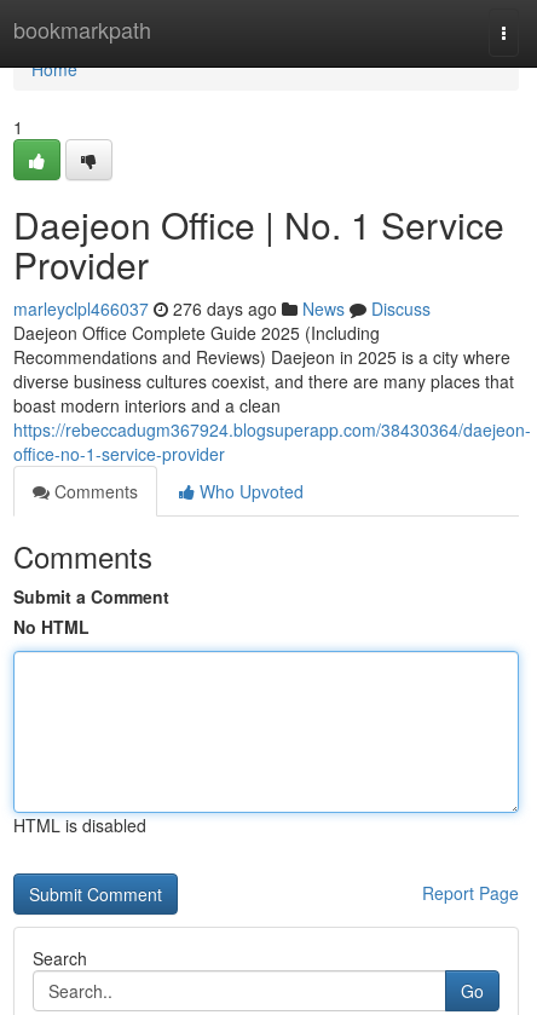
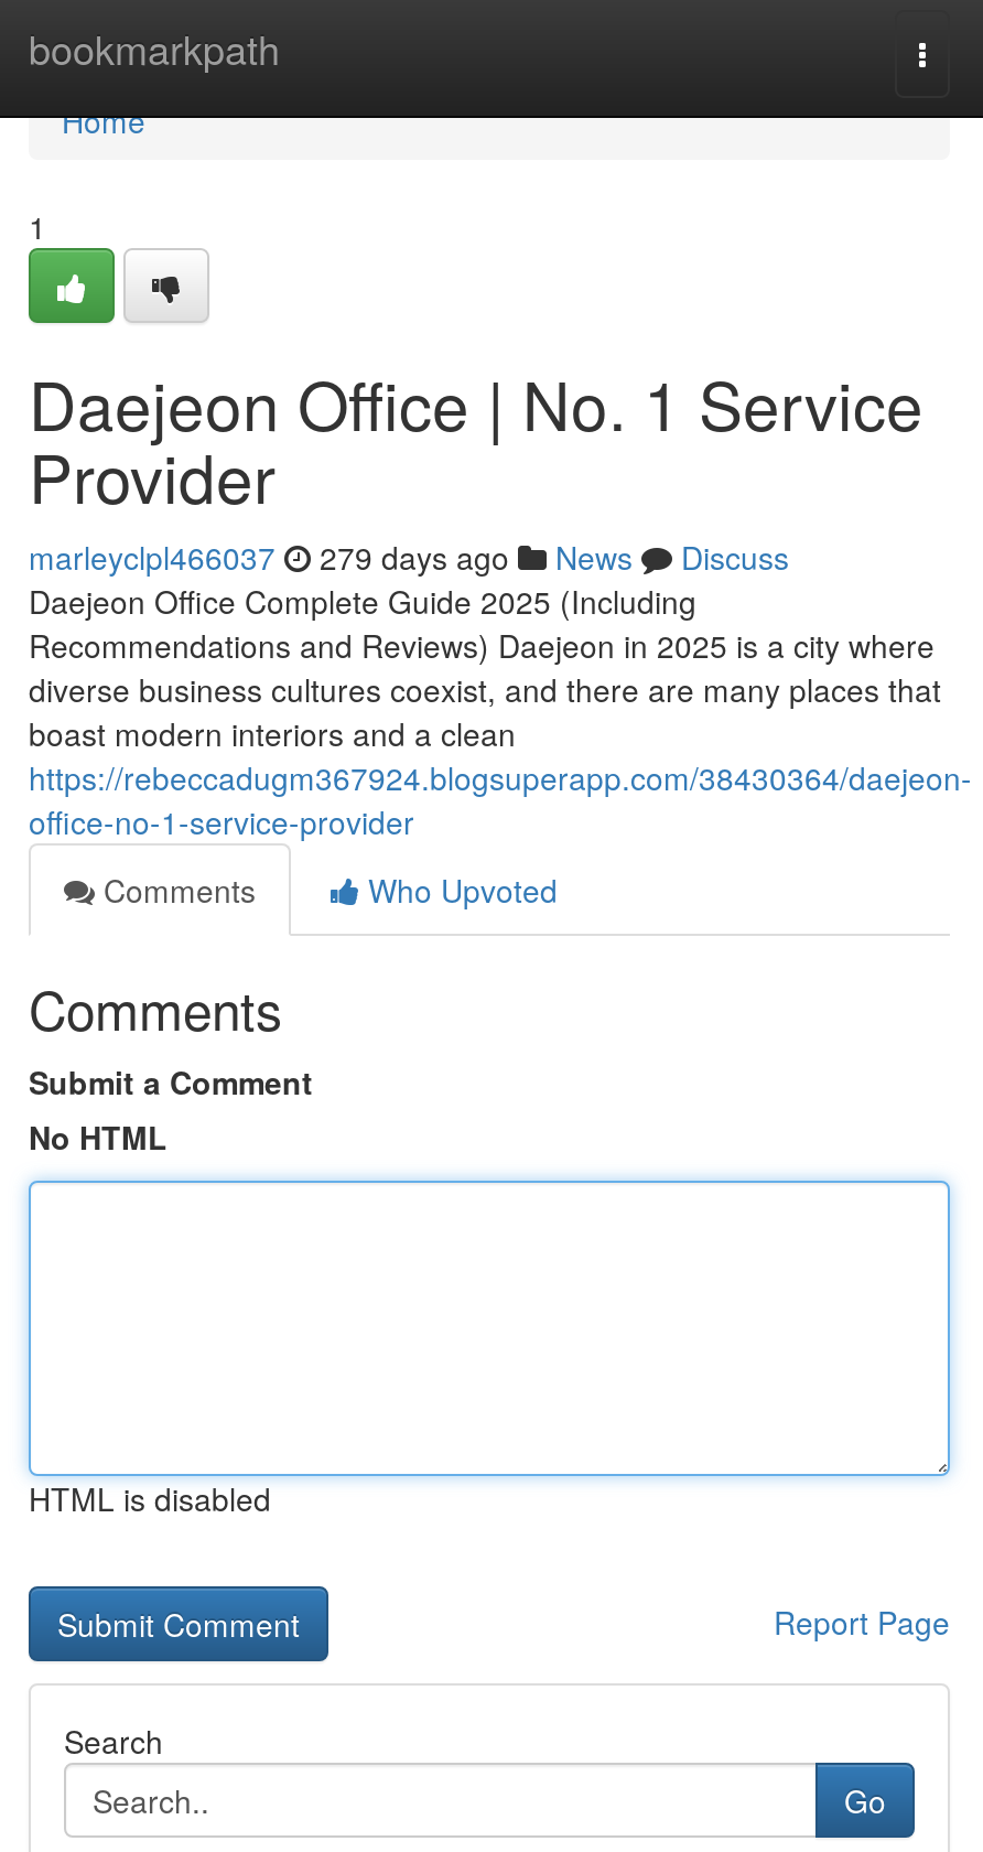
- marleyclpl466037 276 days ago News Discuss
+ marleyclpl466037 279 days ago News Discuss
